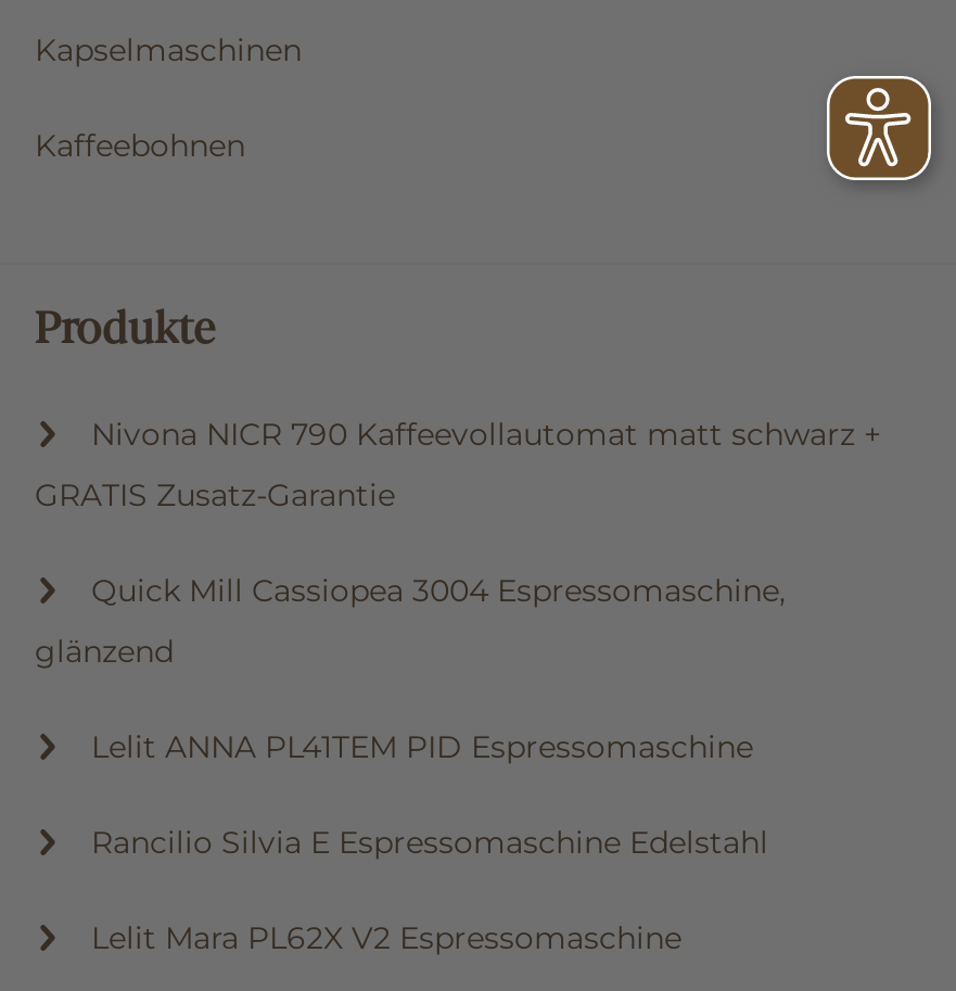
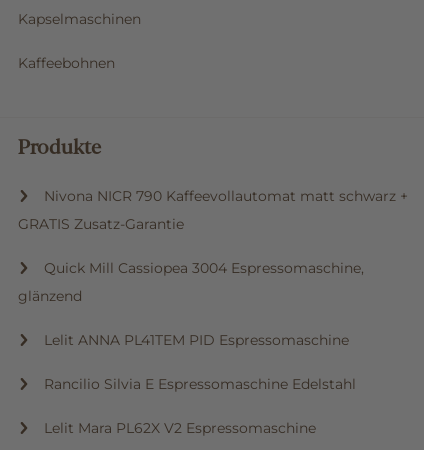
- [image]
